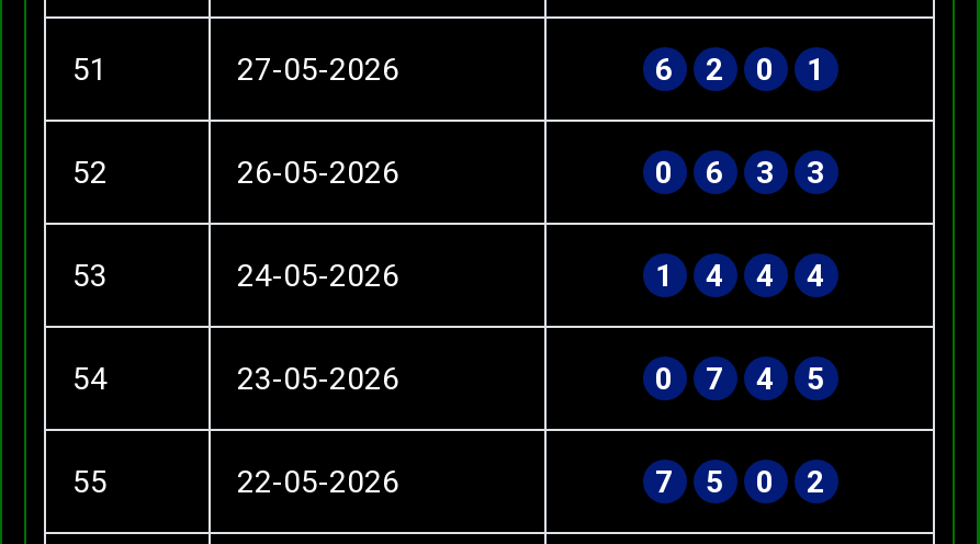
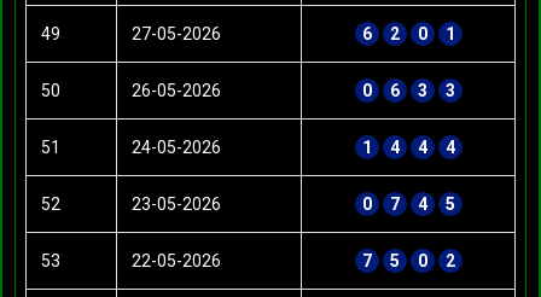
- 51
+ 49

- 52
+ 50

- 53
+ 51

- 54
+ 52

- 55
+ 53
